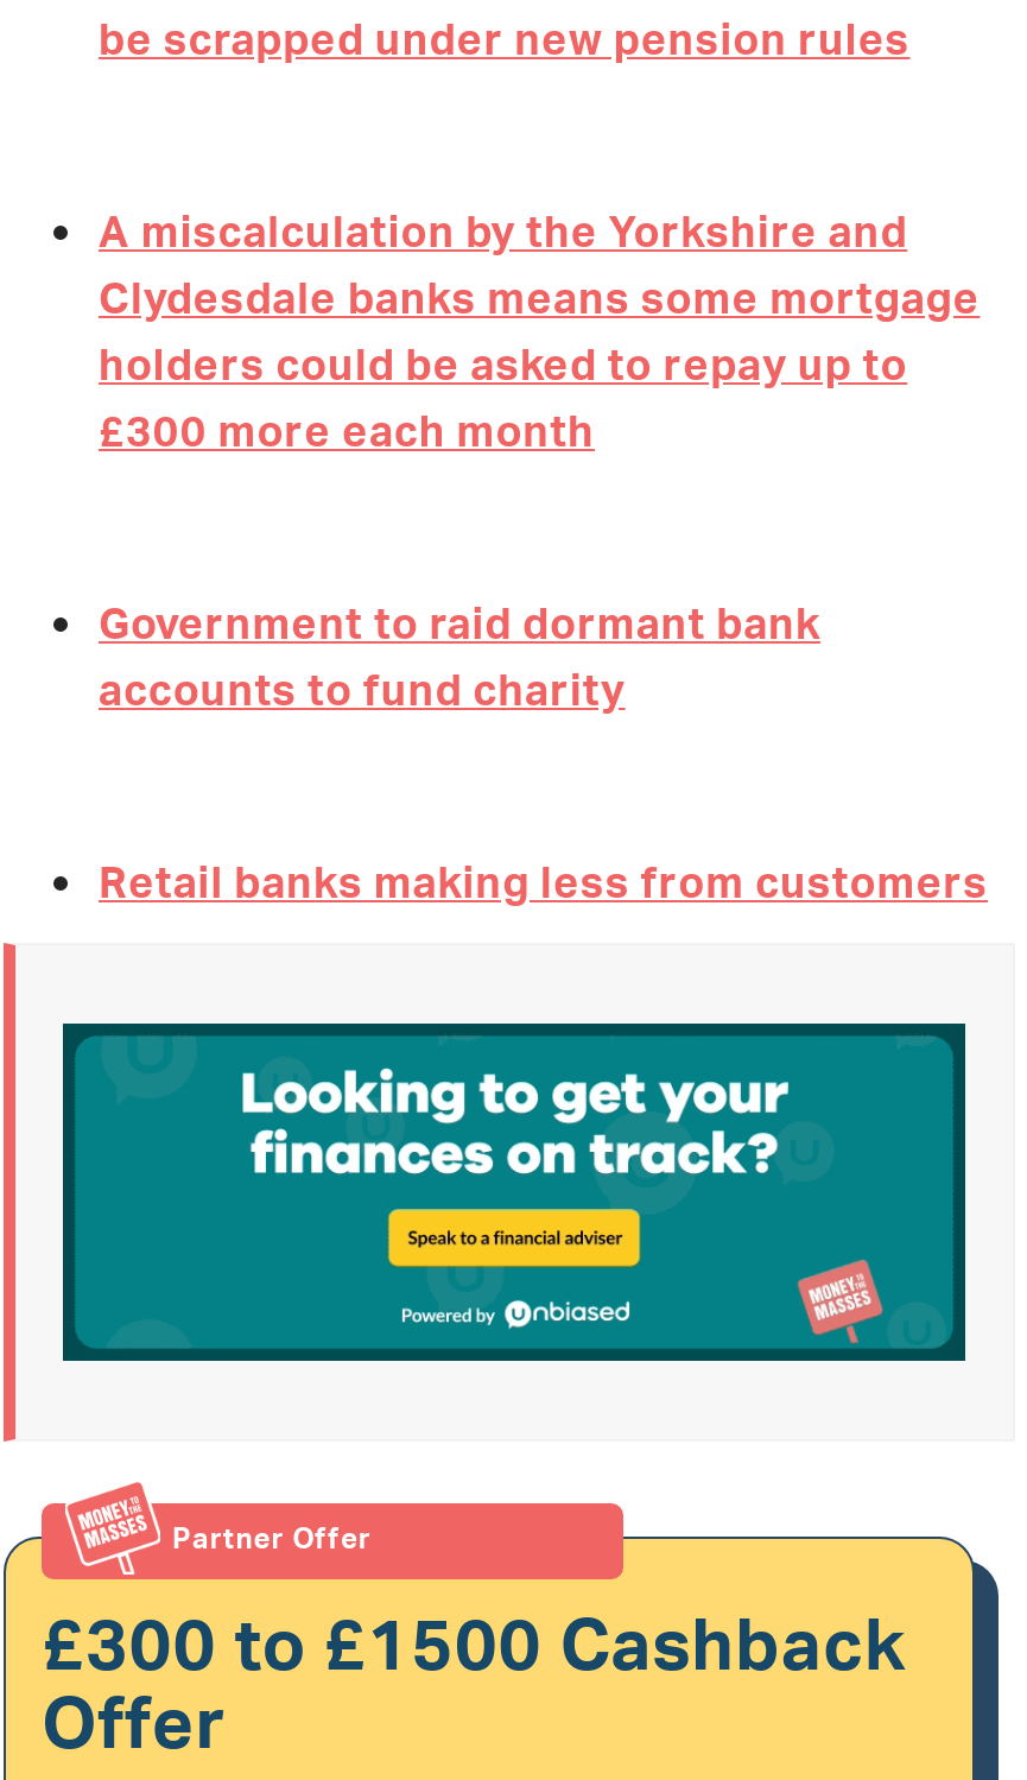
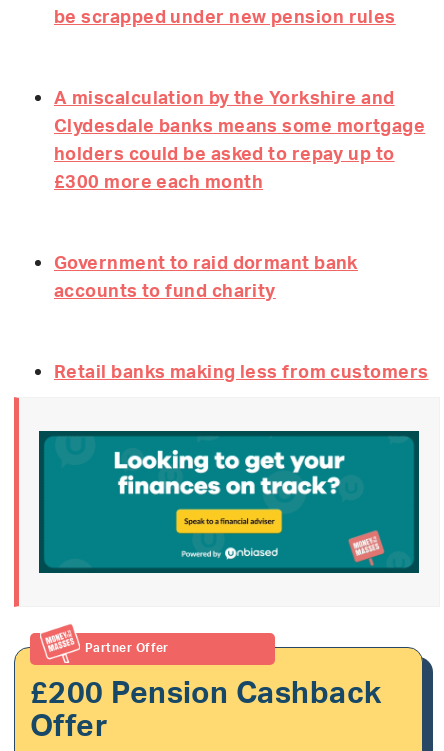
- £300 to £1500 Cashback
+ £200 Pension Cashback
